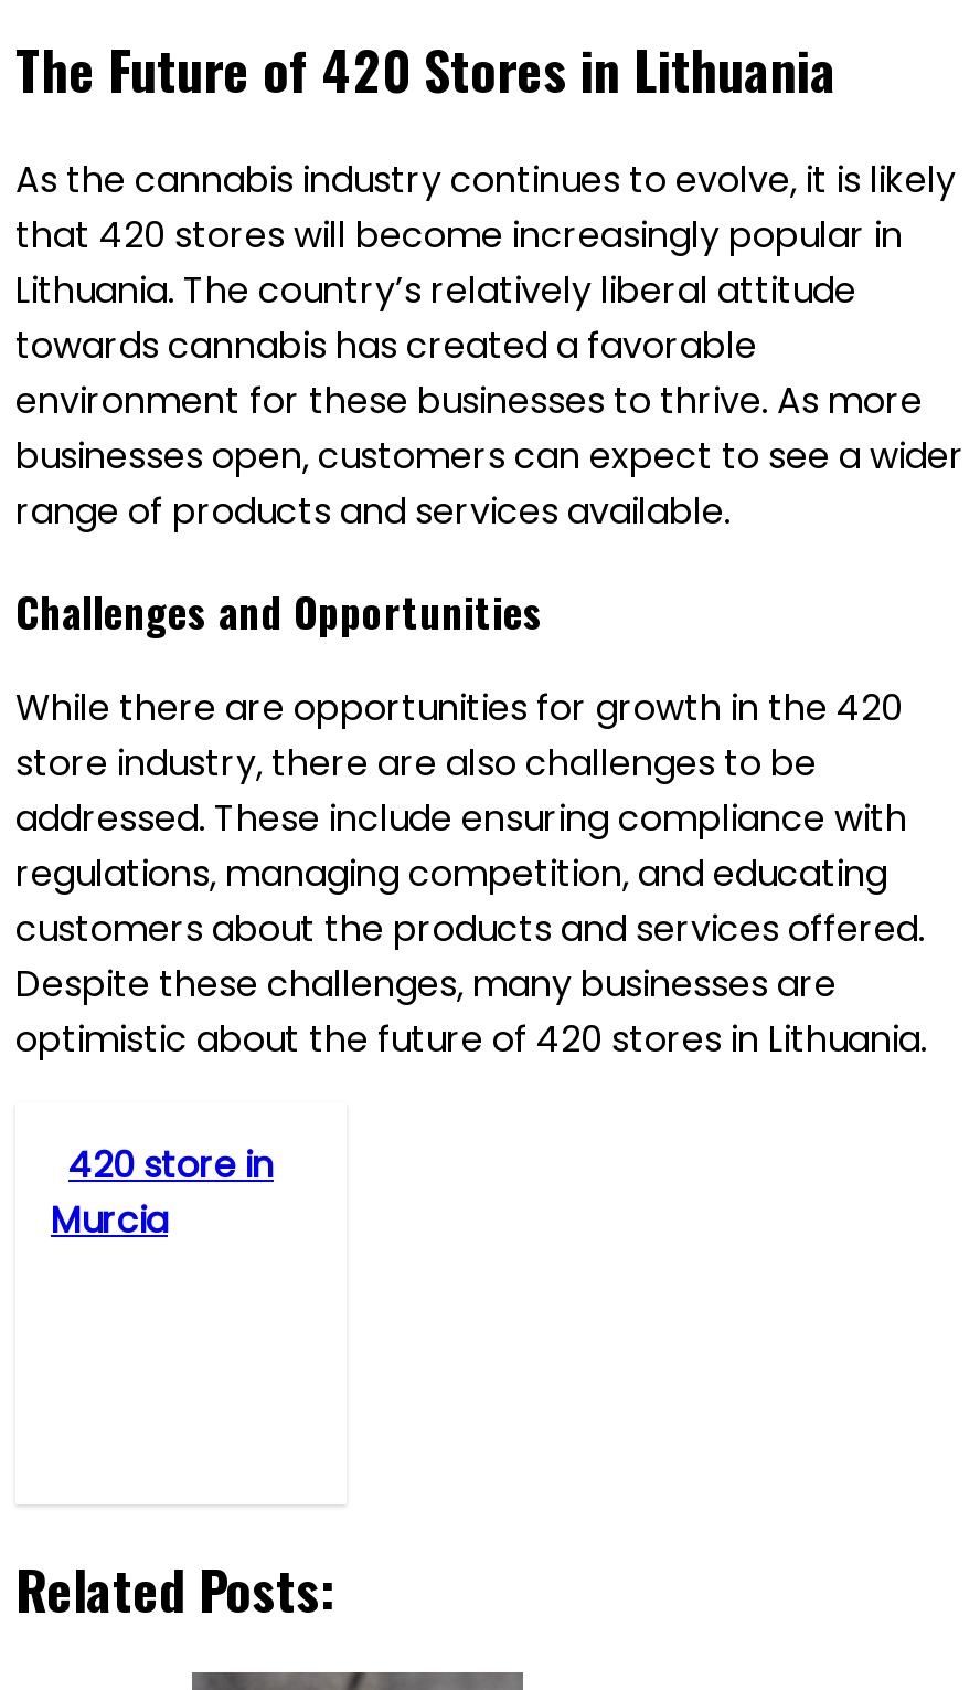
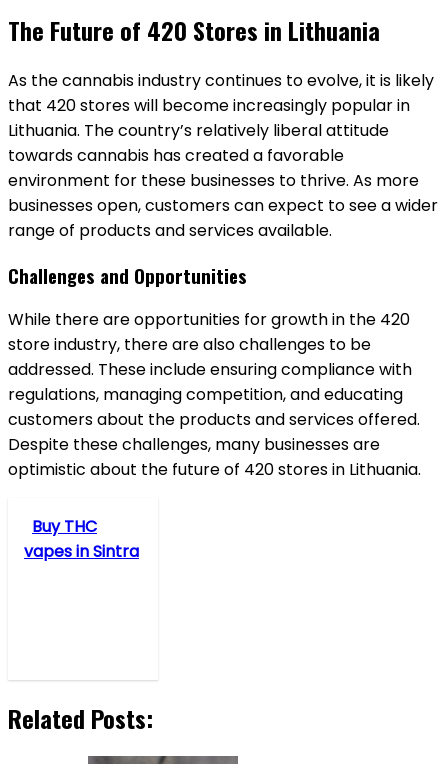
- 420 store in
- Murcia
+ Buy THC
+ vapes in Sintra
